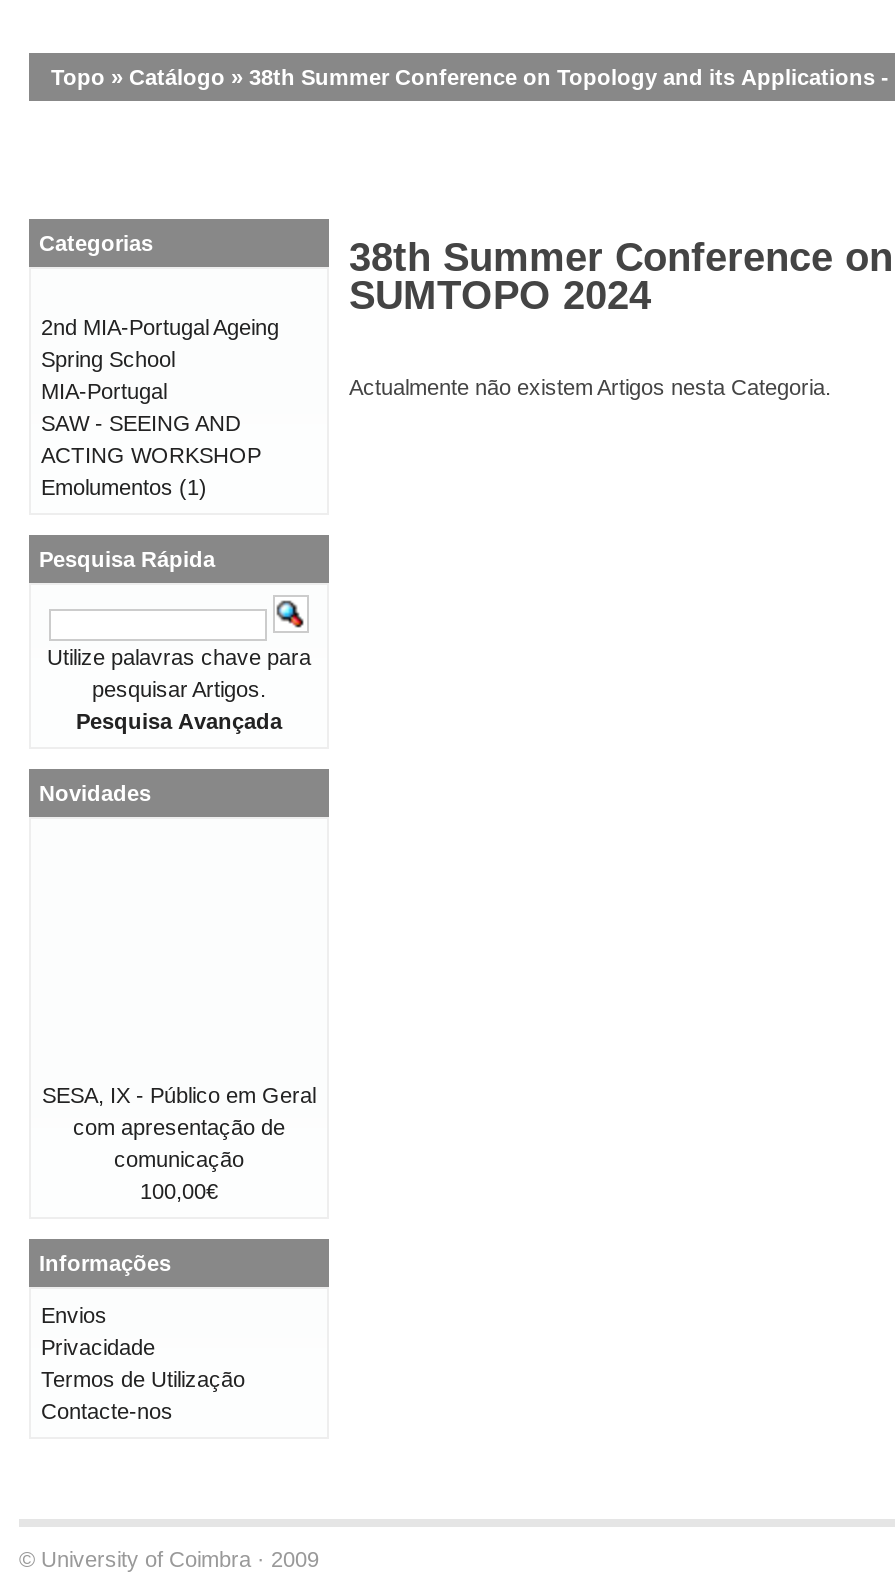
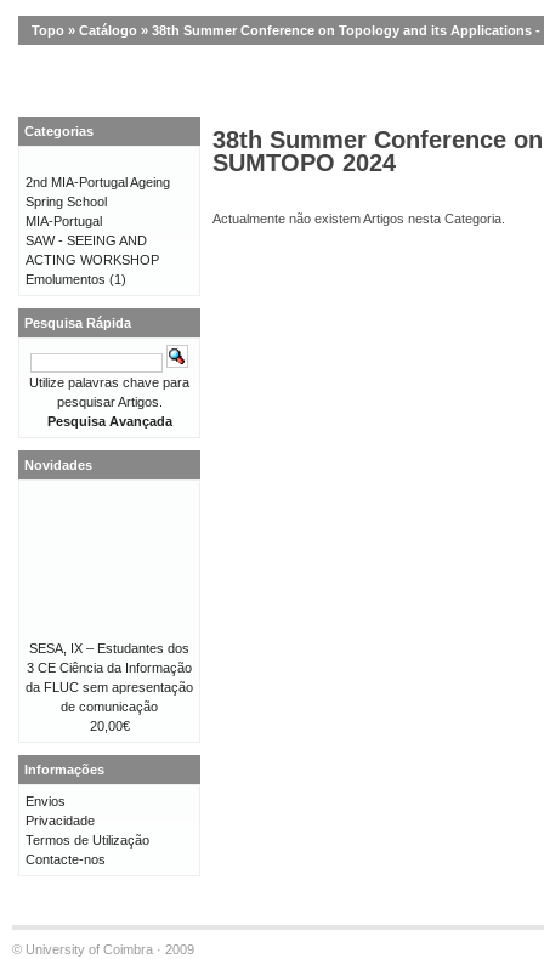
- SESA, IX - Público em Geral
- com apresentação de
- comunicação
- 100,00€
+ SESA, IX – Estudantes dos
+ 3 CE Ciência da Informação
+ da FLUC sem apresentação
+ de comunicação
+ 20,00€
